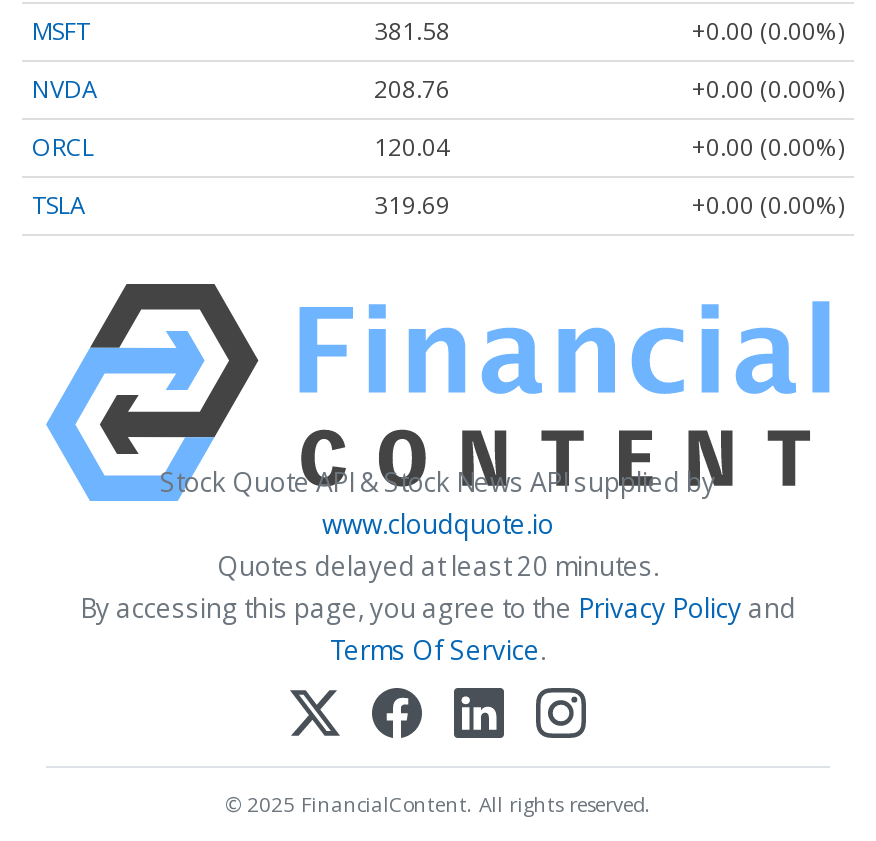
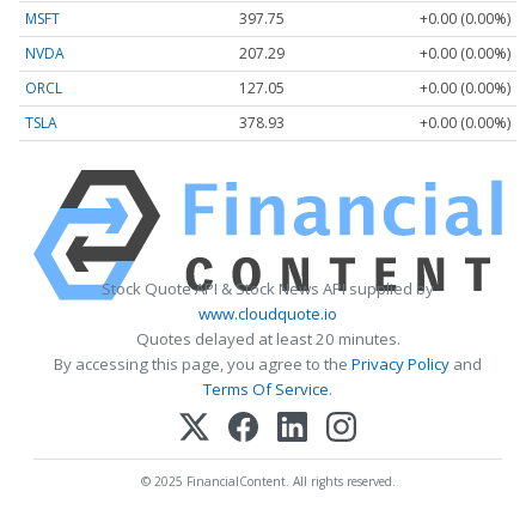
- 381.58
+ 397.75

- 208.76
+ 207.29

- 120.04
+ 127.05

- 319.69
+ 378.93
